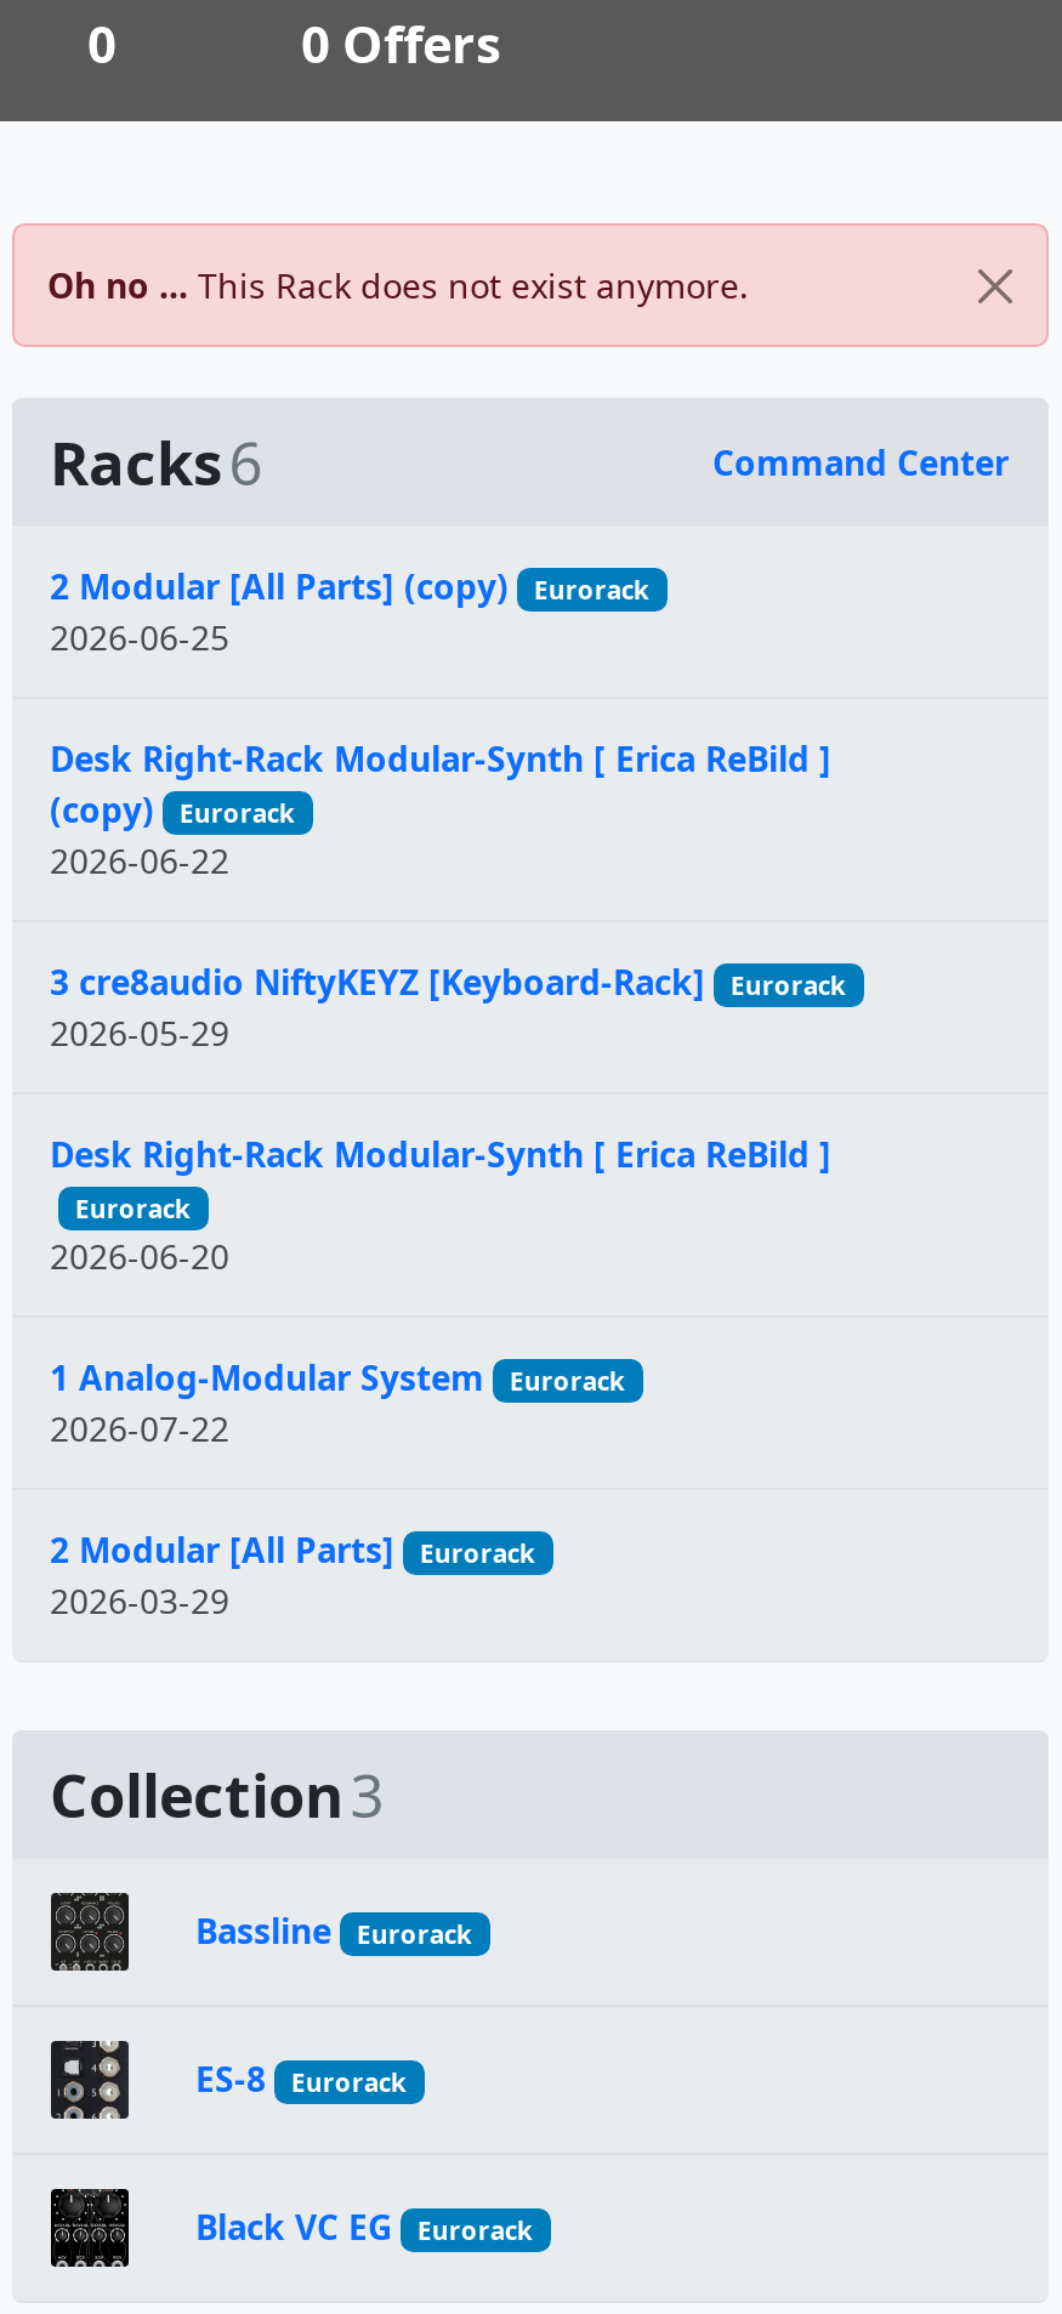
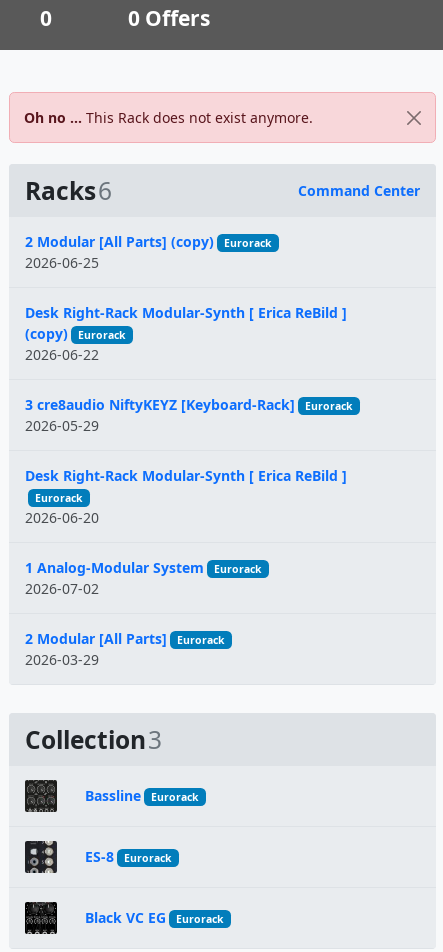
- 2026-07-22
+ 2026-07-02
